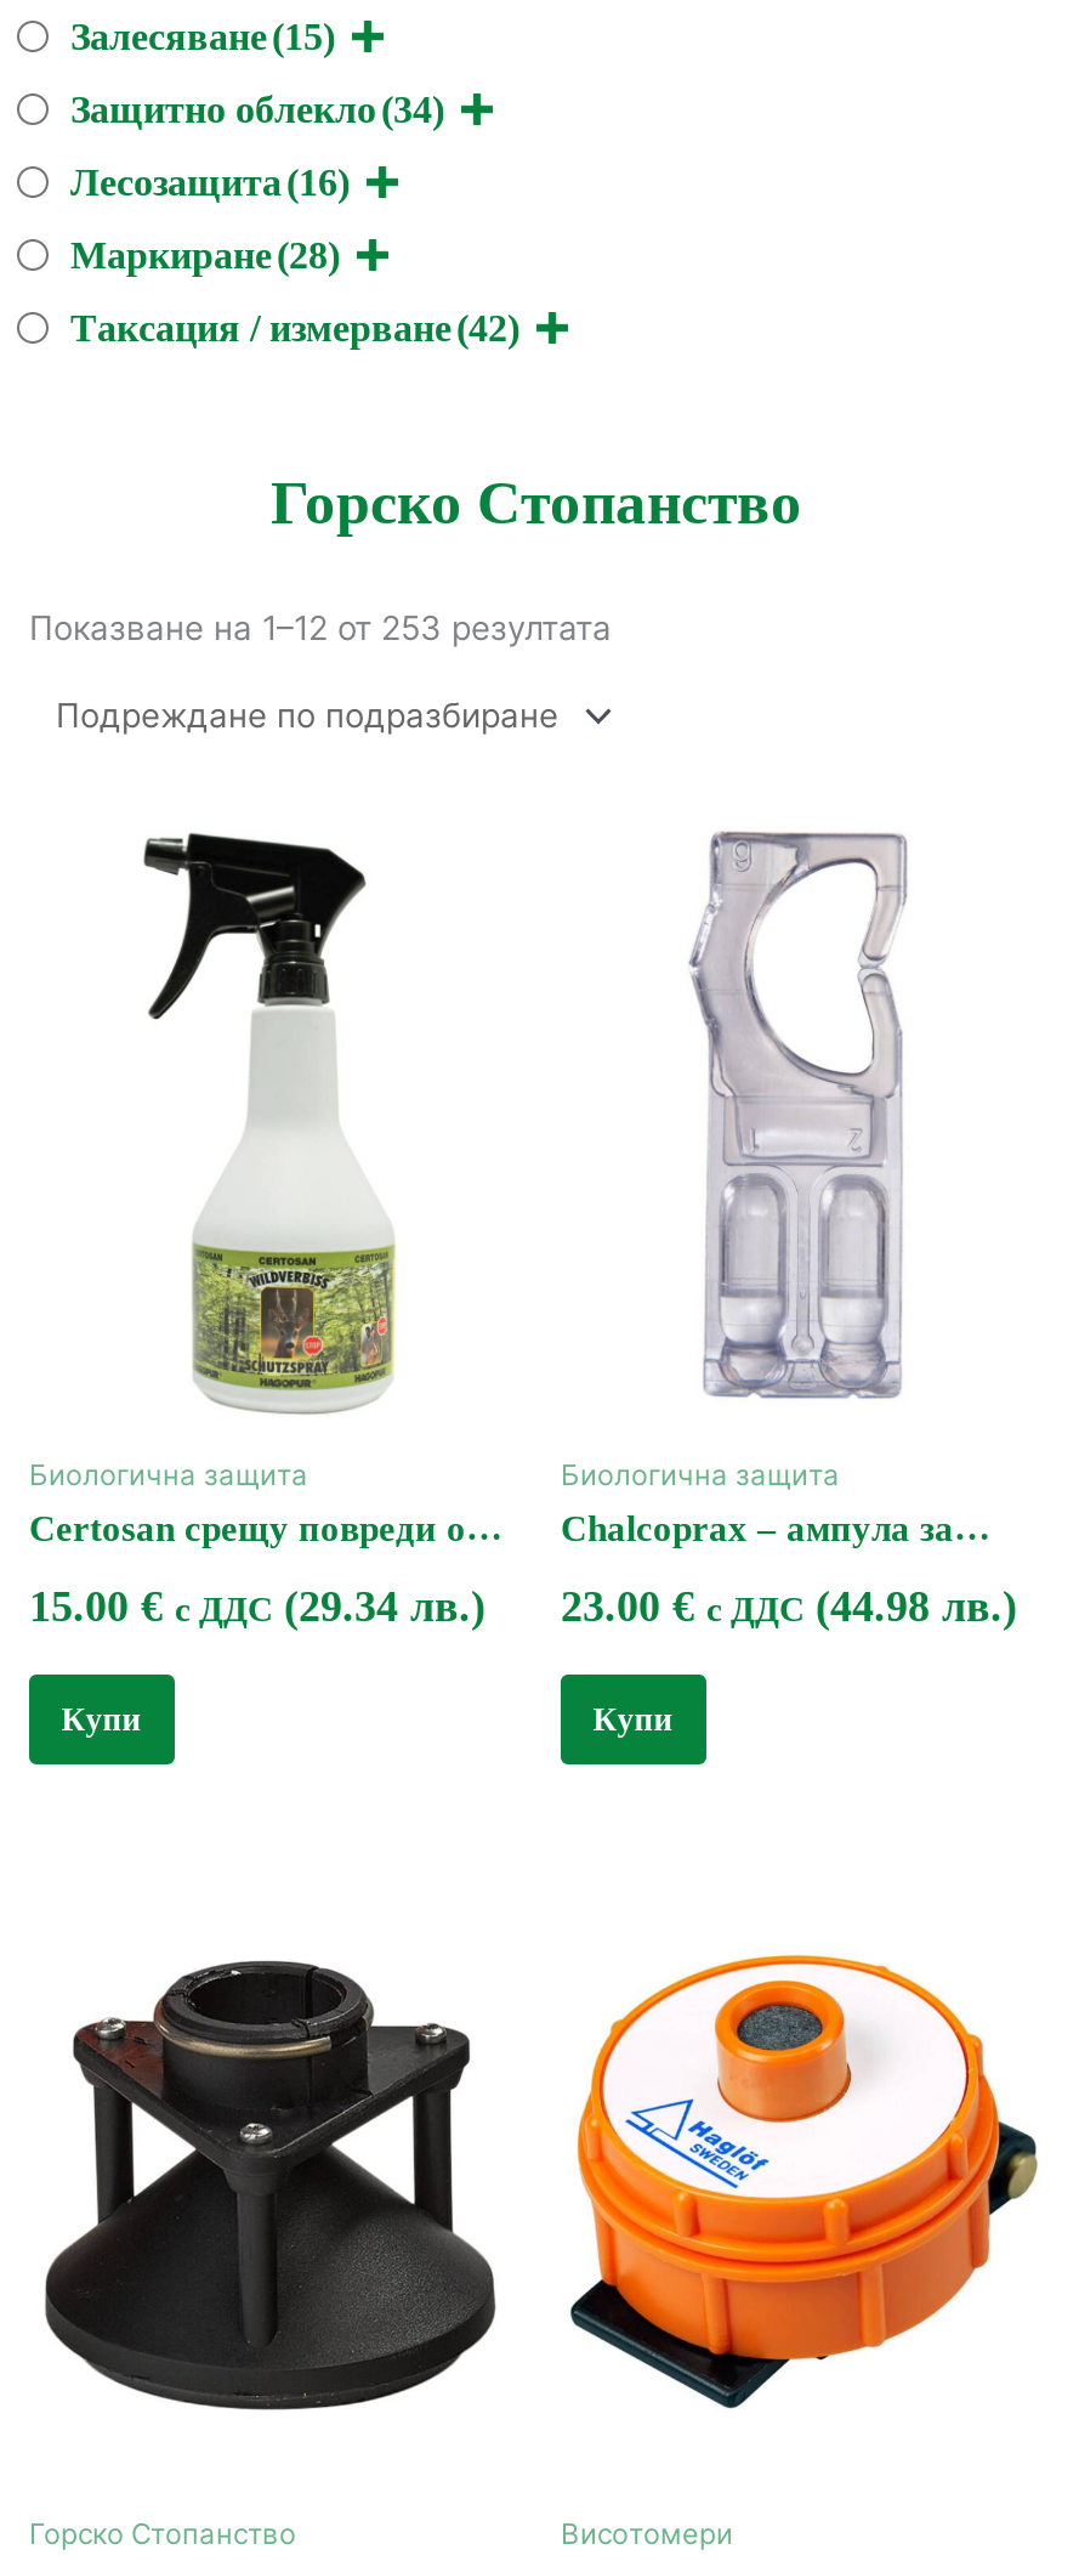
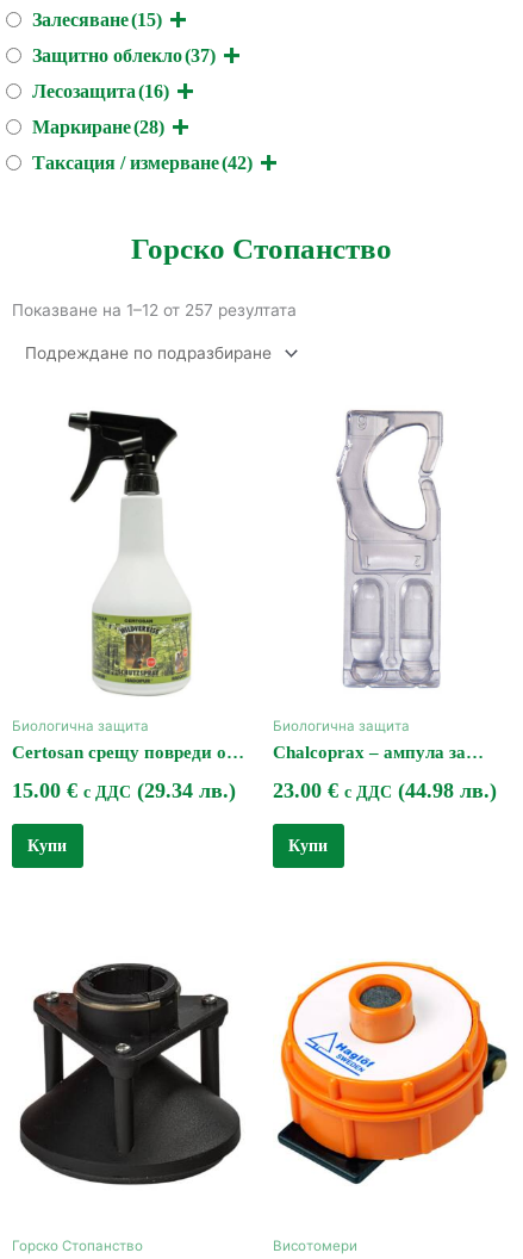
- Защитно облекло (34)
+ Защитно облекло (37)

- Показване на 1–12 от 253 резултата
+ Показване на 1–12 от 257 резултата
